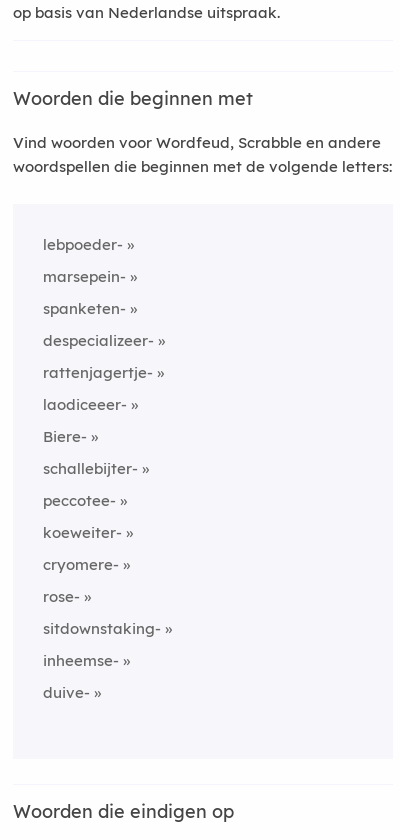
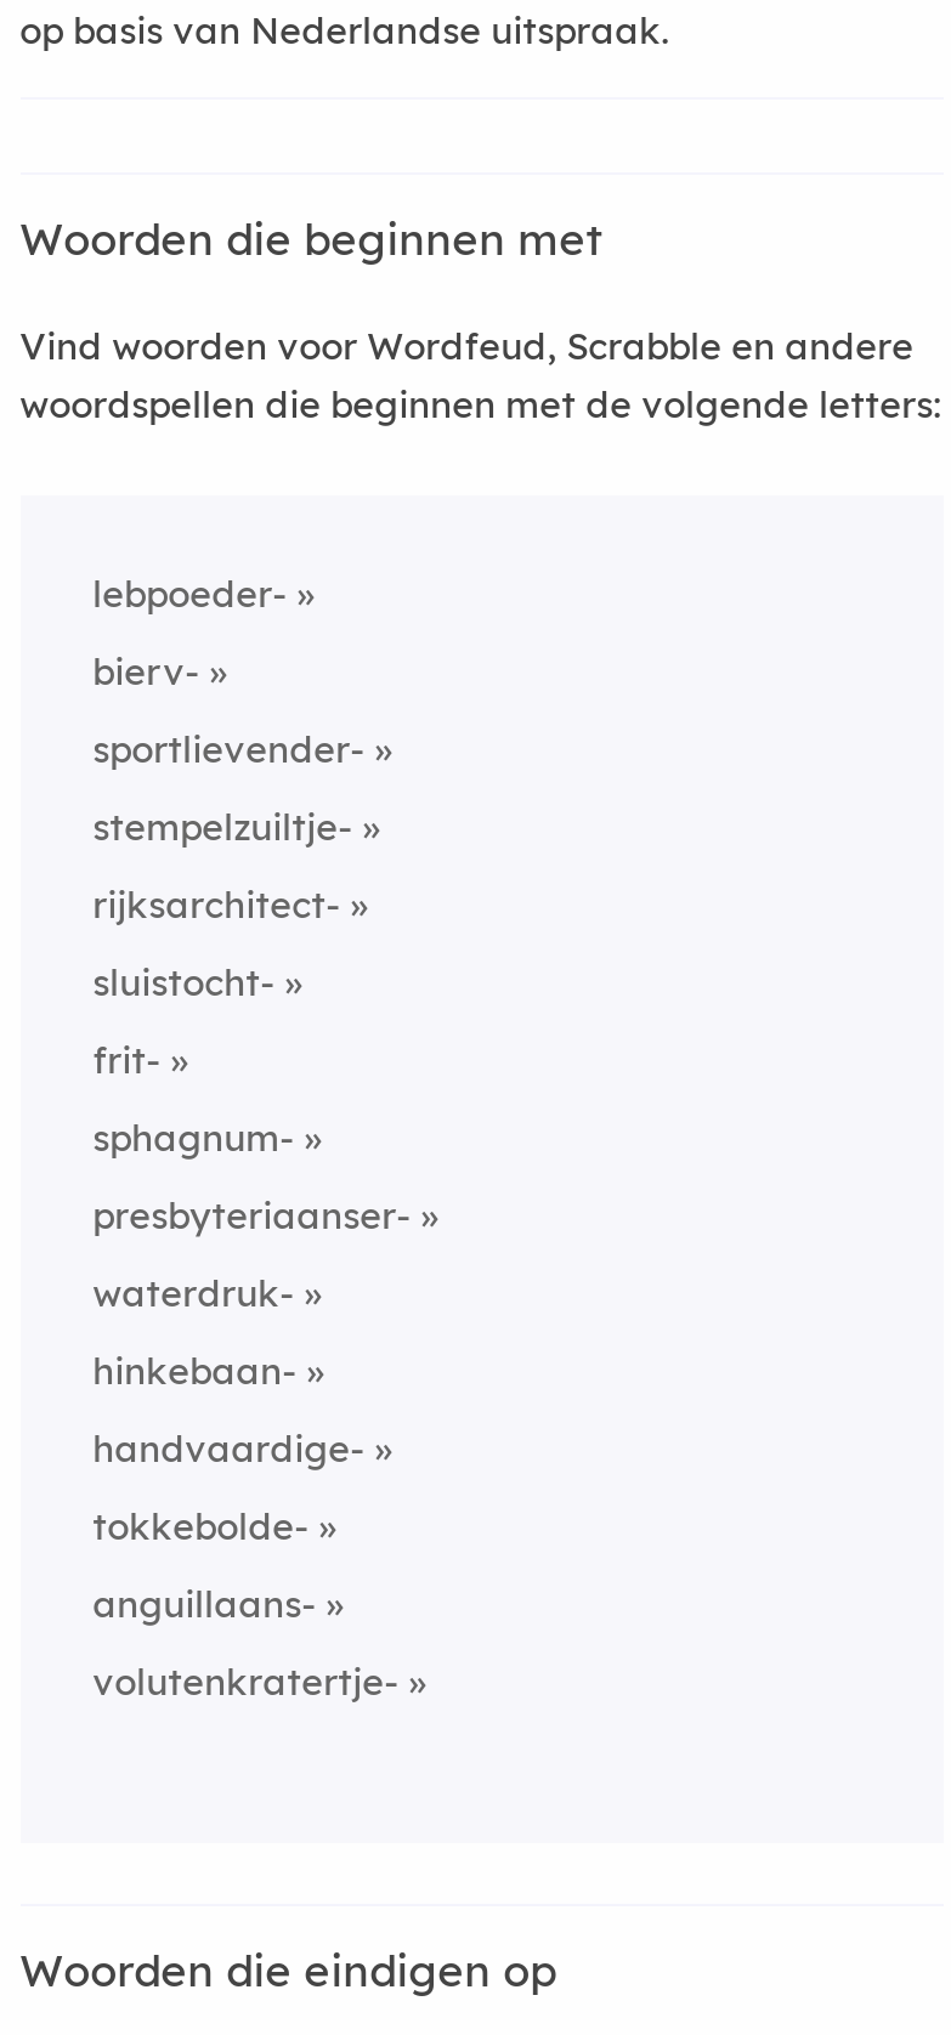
- marsepein-
+ bierv-

- spanketen-
+ sportlievender-

- despecializeer-
+ stempelzuiltje-

- rattenjagertje-
+ rijksarchitect-

- laodiceeer-
+ sluistocht-

- Biere-
+ frit-

- schallebijter-
+ sphagnum-

- peccotee-
+ presbyteriaanser-

- koeweiter-
+ waterdruk-

- cryomere-
+ hinkebaan-

- rose-
+ handvaardige-

- sitdownstaking-
+ tokkebolde-

- inheemse-
+ anguillaans-

- duive-
+ volutenkratertje-
